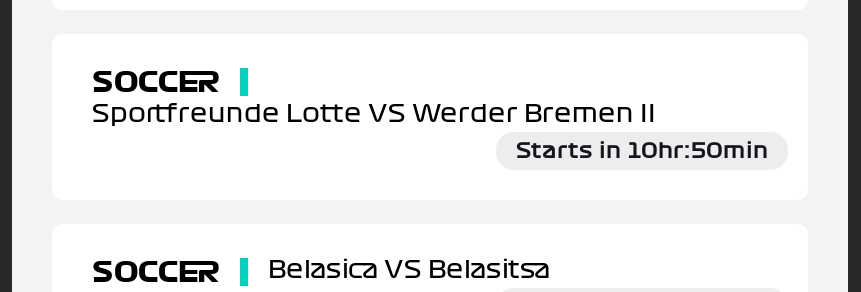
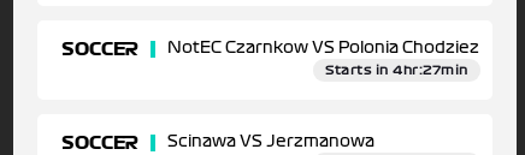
- Sportfreunde Lotte VS Werder Bremen II
+ NotEC Czarnkow VS Polonia Chodziez

- Starts in 10hr:50min
+ Starts in 4hr:27min

- Belasica VS Belasitsa
+ Scinawa VS Jerzmanowa
